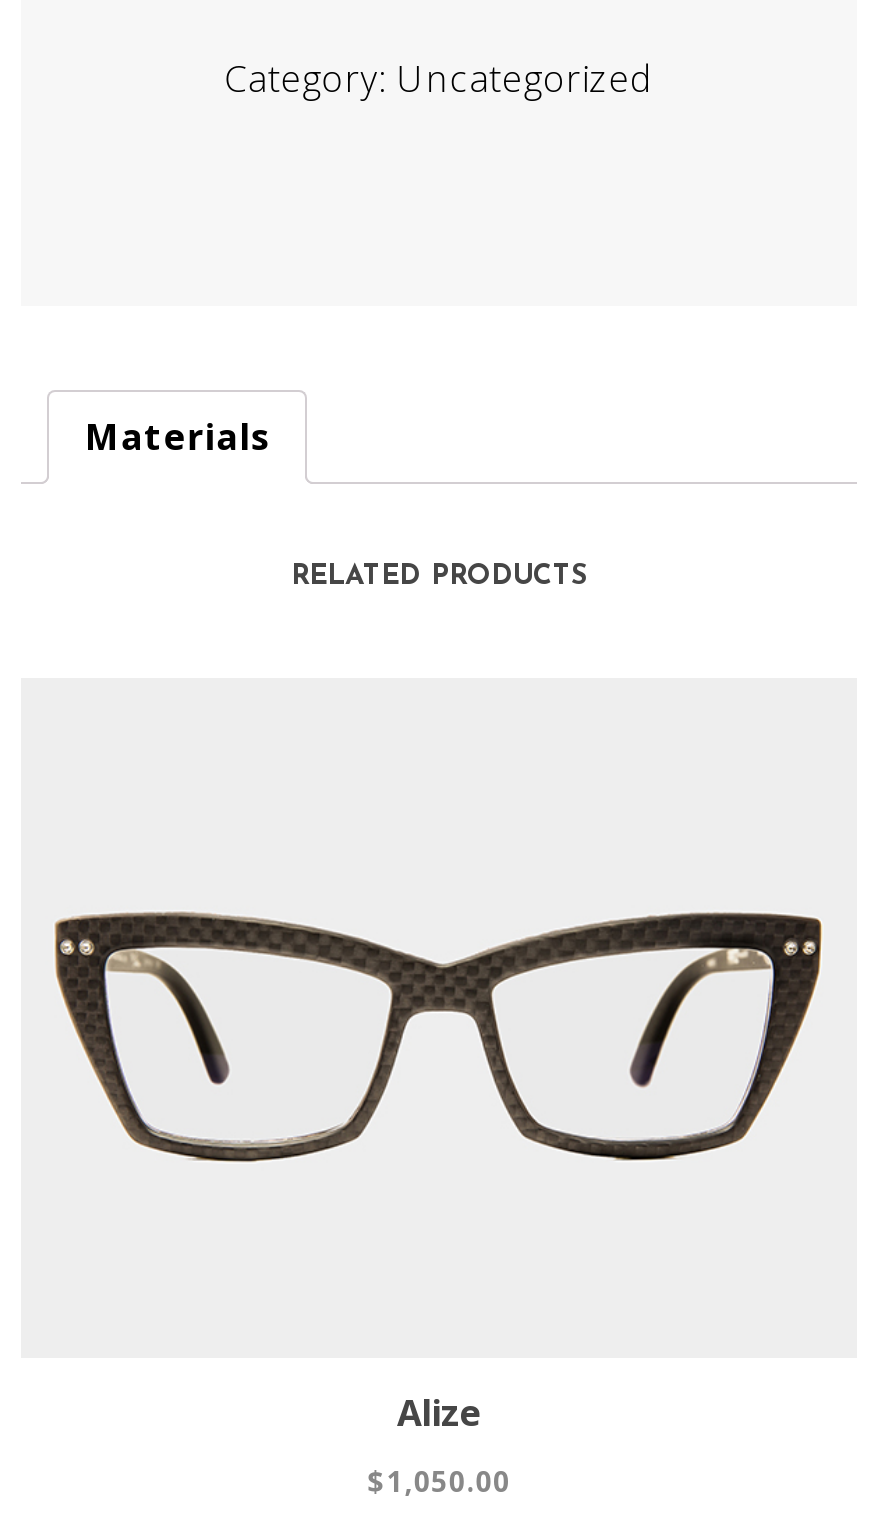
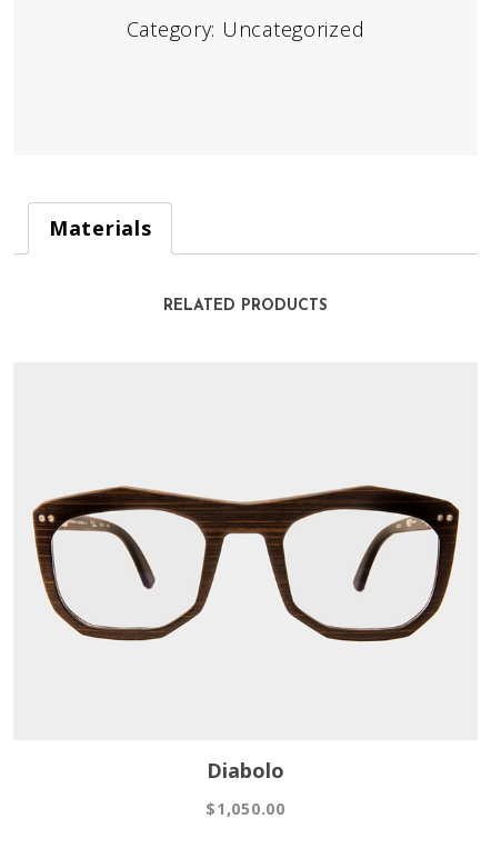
- [image]
+ [image]

- Alize
+ Diabolo
